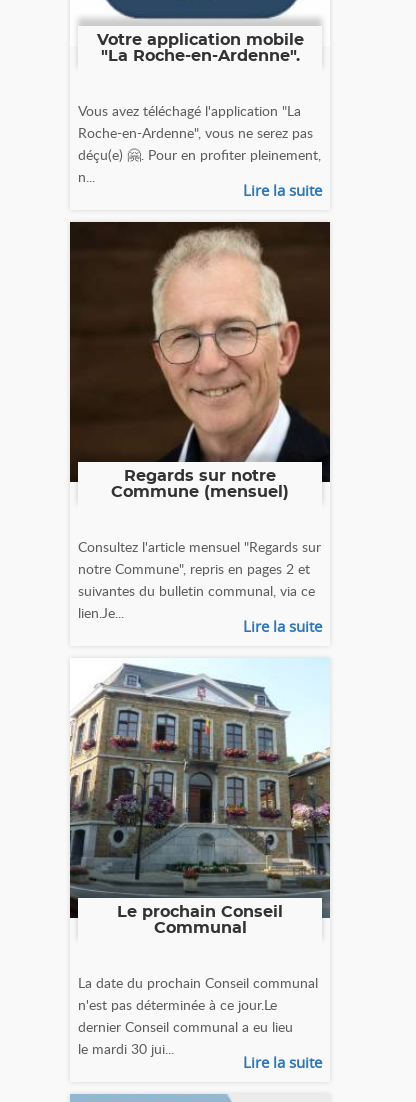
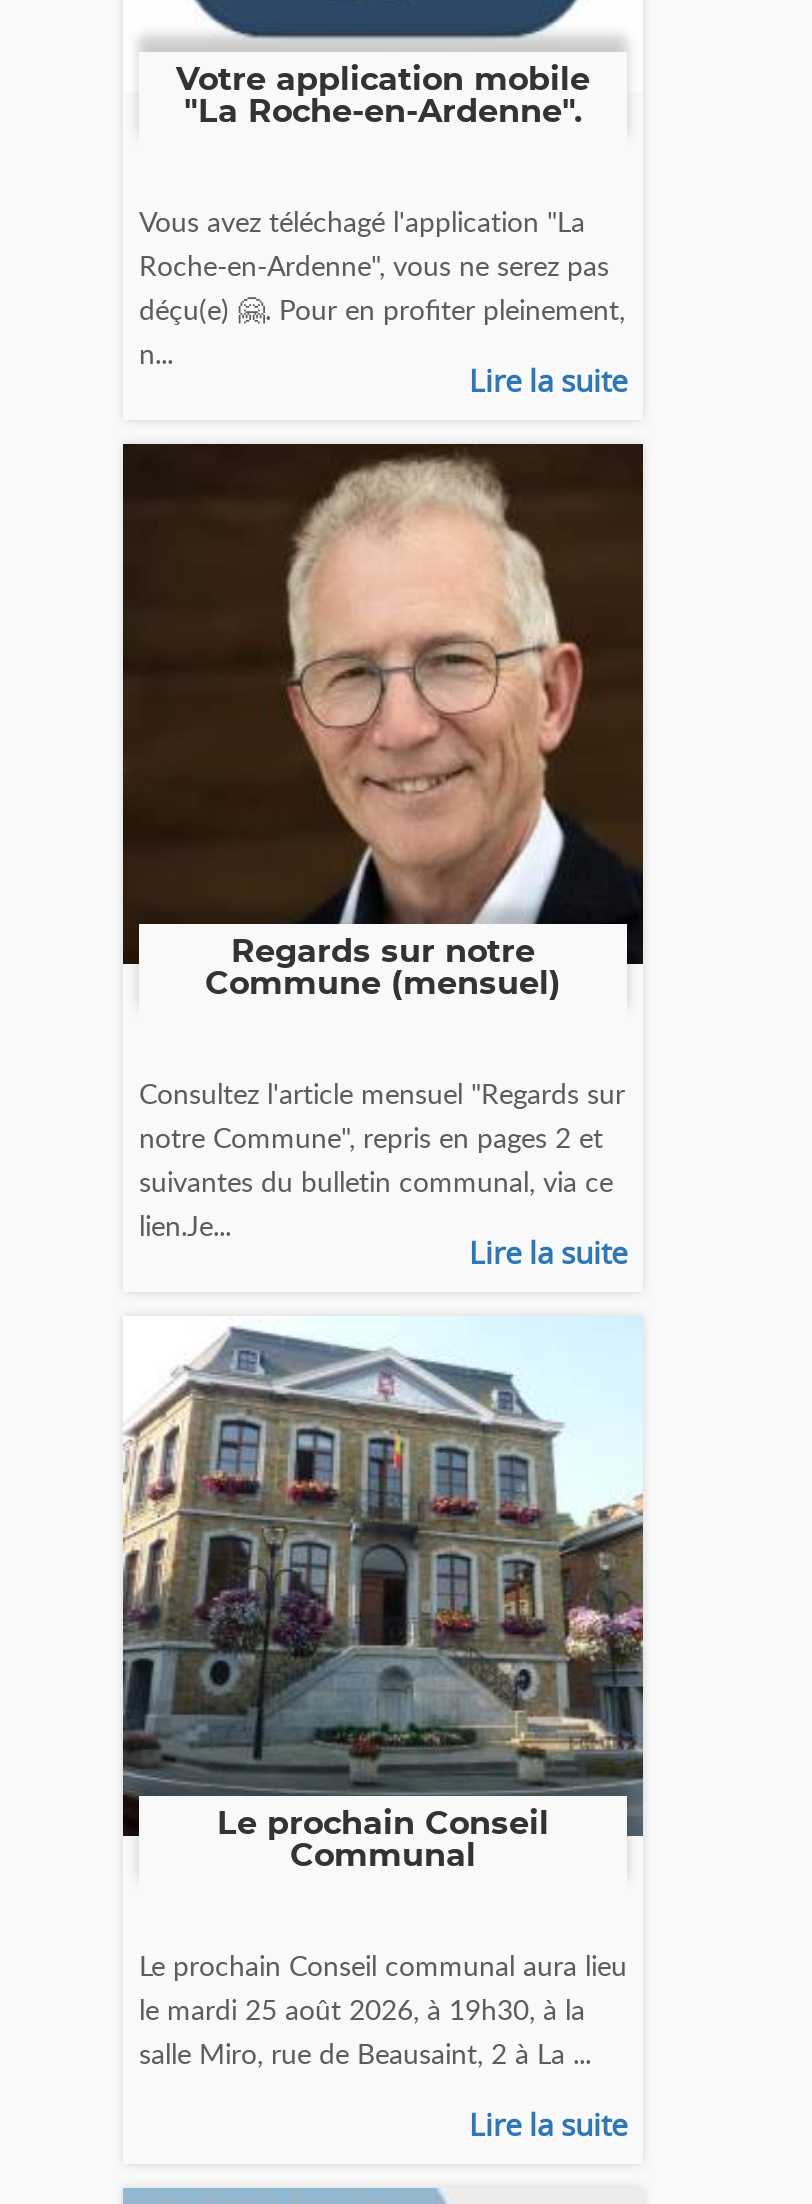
- La date du prochain Conseil communal
- n'est pas déterminée à ce jour.Le
- dernier Conseil communal a eu lieu
- le mardi 30 jui...
+ Le prochain Conseil communal aura lieu
+ le mardi 25 août 2026, à 19h30, à la
+ salle Miro, rue de Beausaint, 2 à La ...
